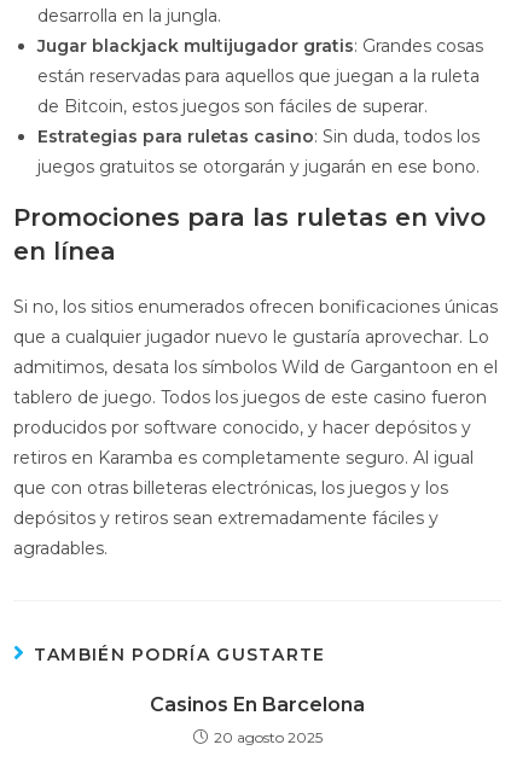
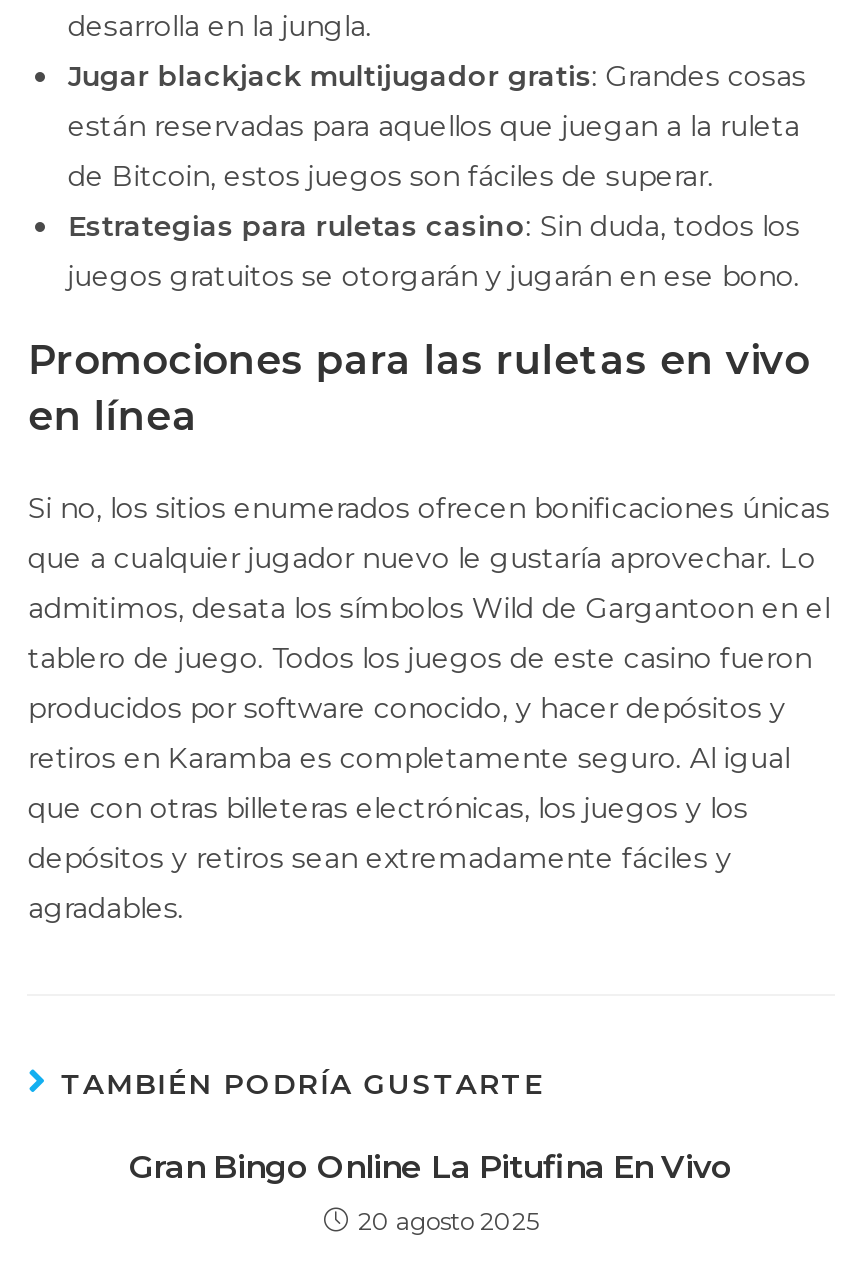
- Casinos En Barcelona
+ Gran Bingo Online La Pitufina En Vivo
